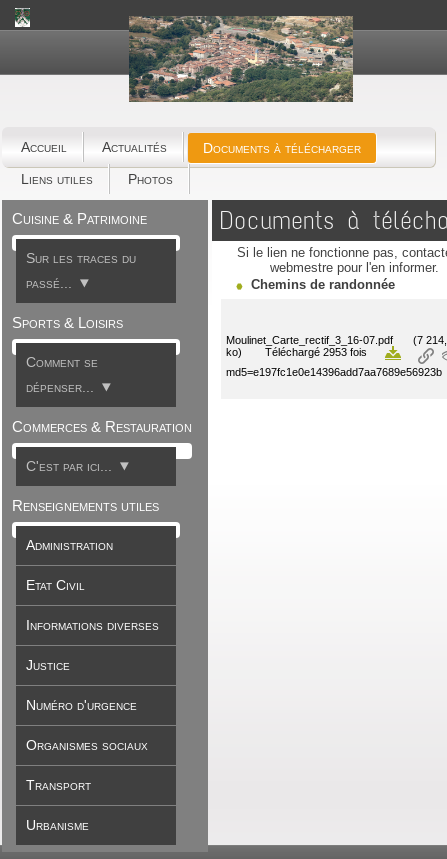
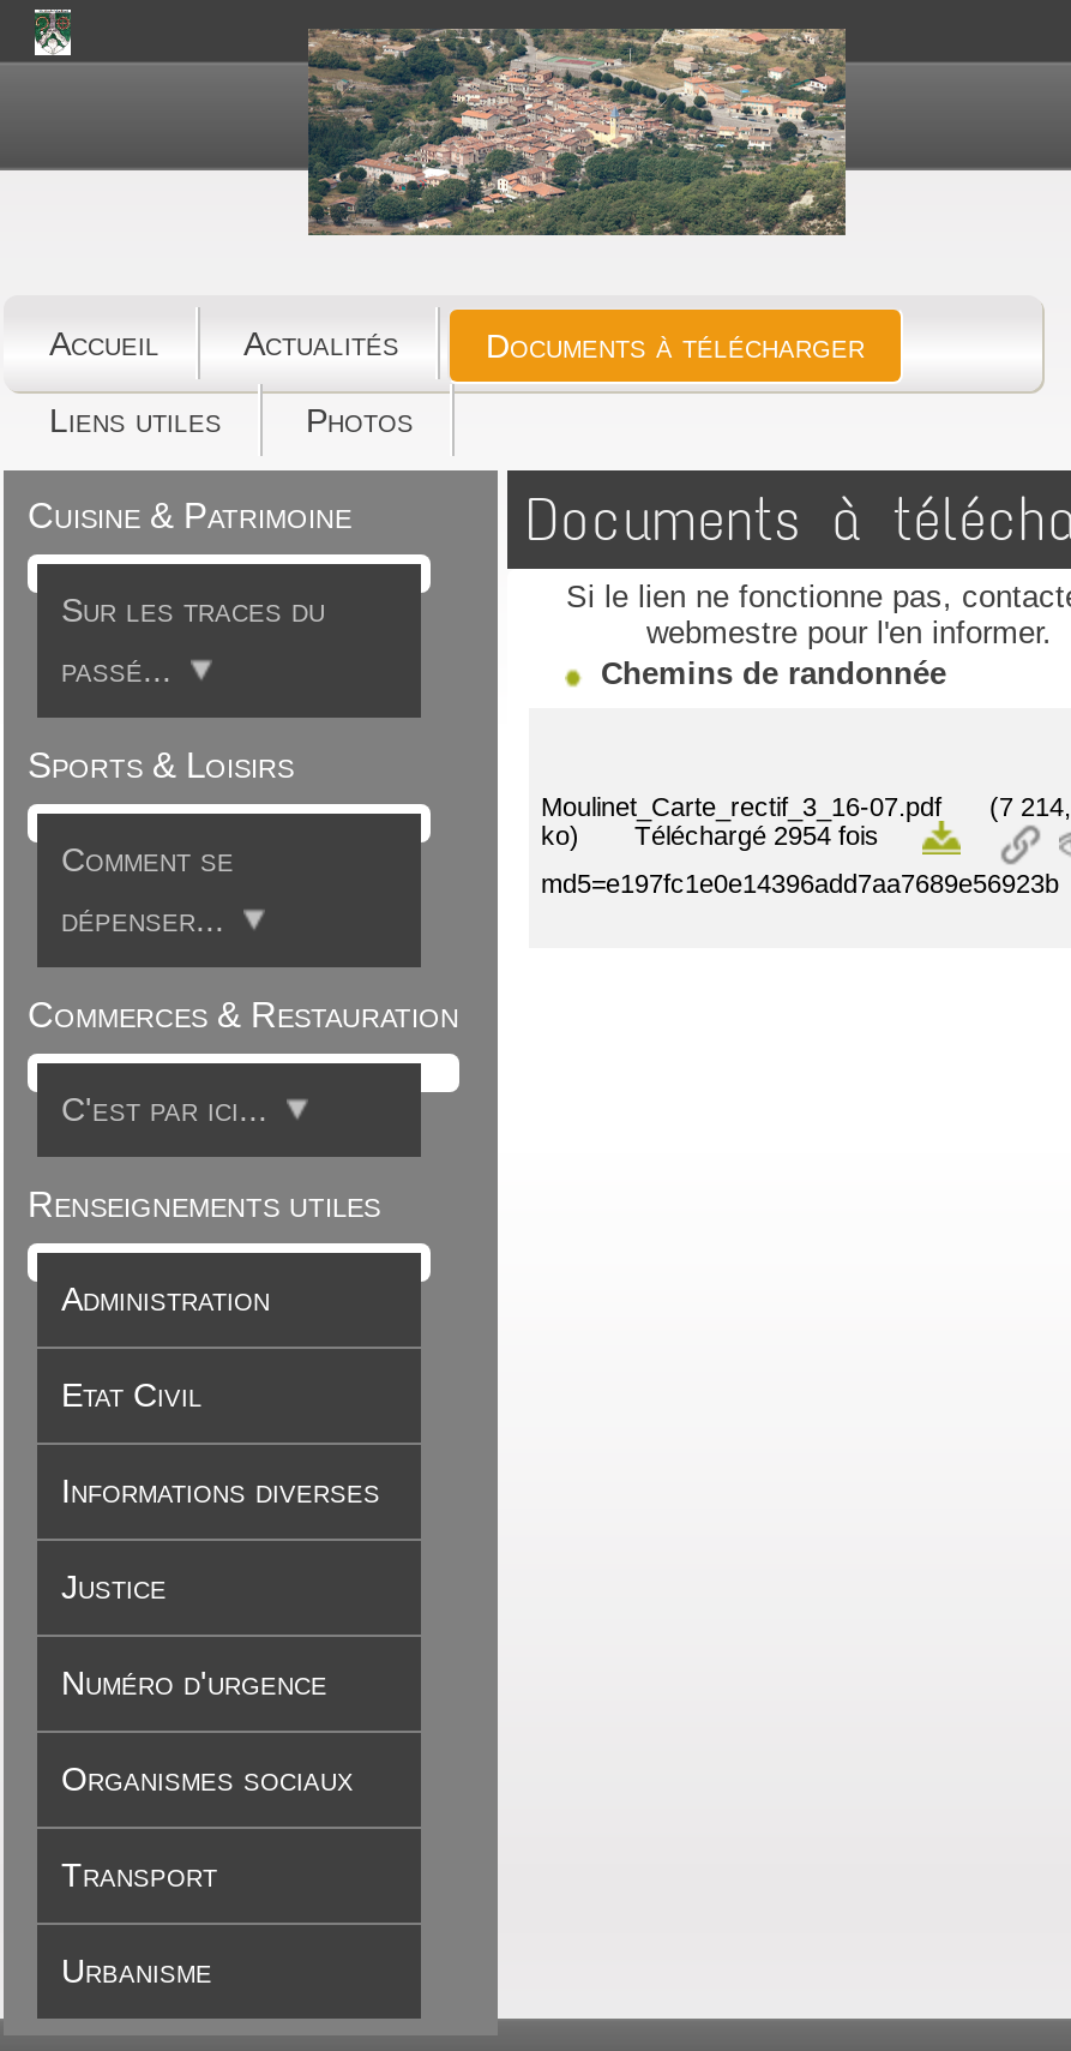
- Téléchargé 2953 fois
+ Téléchargé 2954 fois
